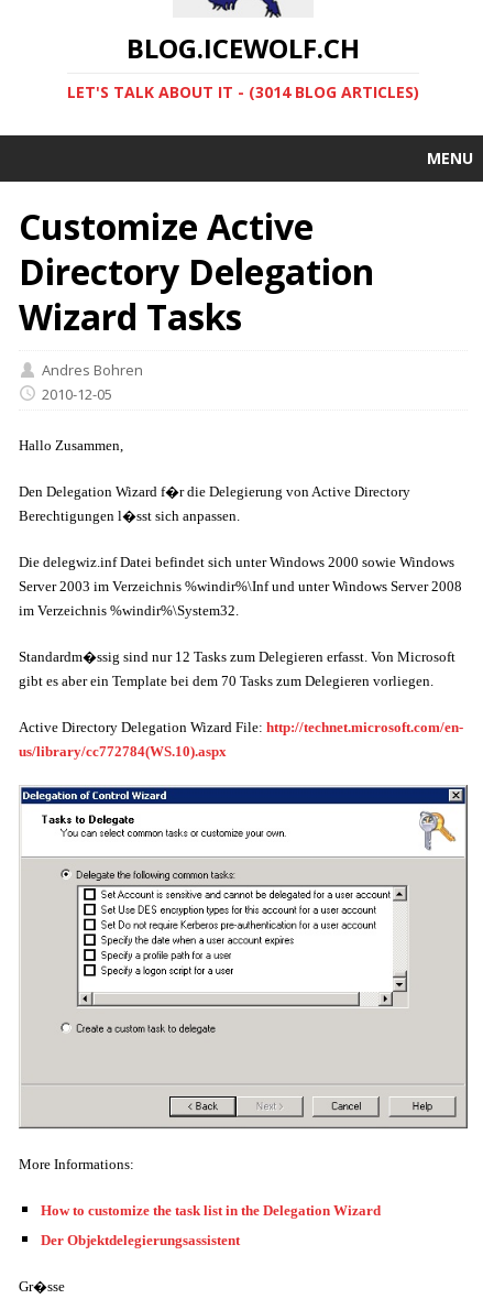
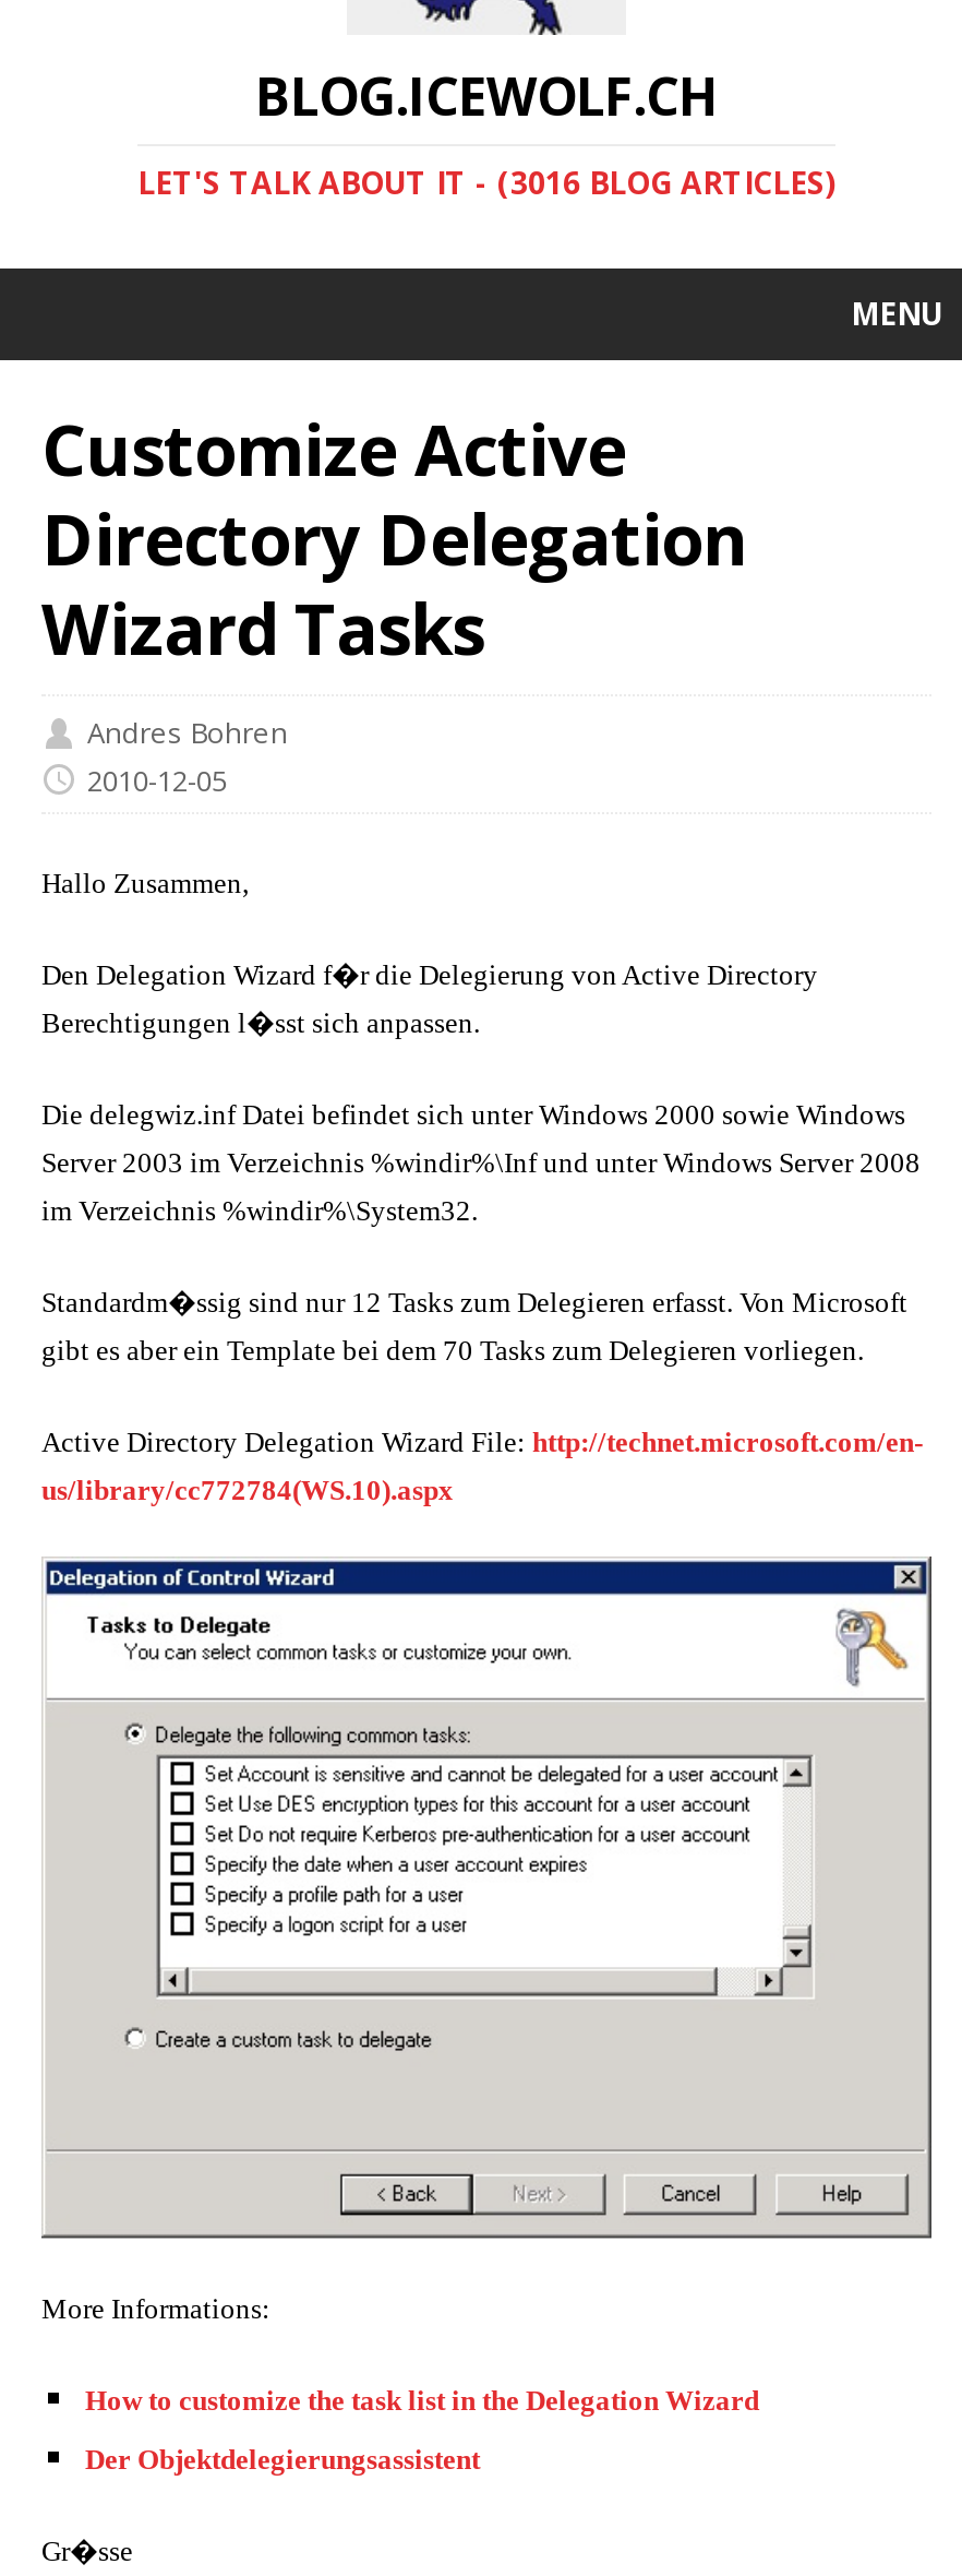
- LET'S TALK ABOUT IT - (3014 BLOG ARTICLES)
+ LET'S TALK ABOUT IT - (3016 BLOG ARTICLES)
